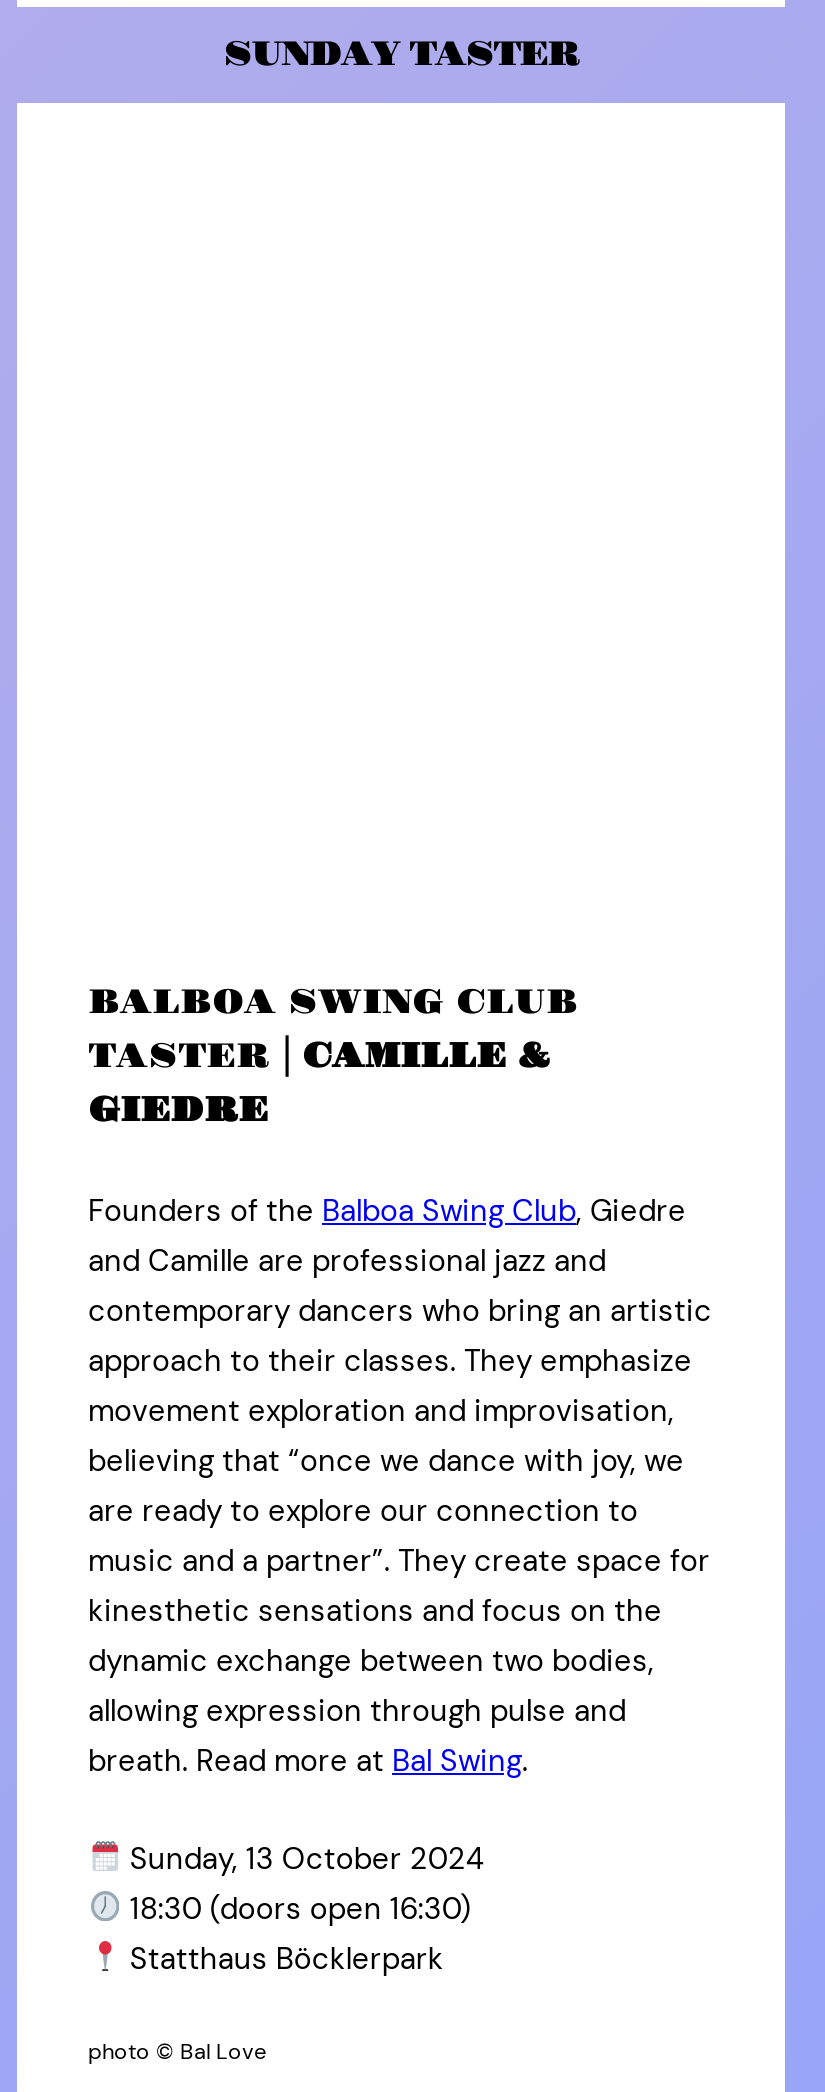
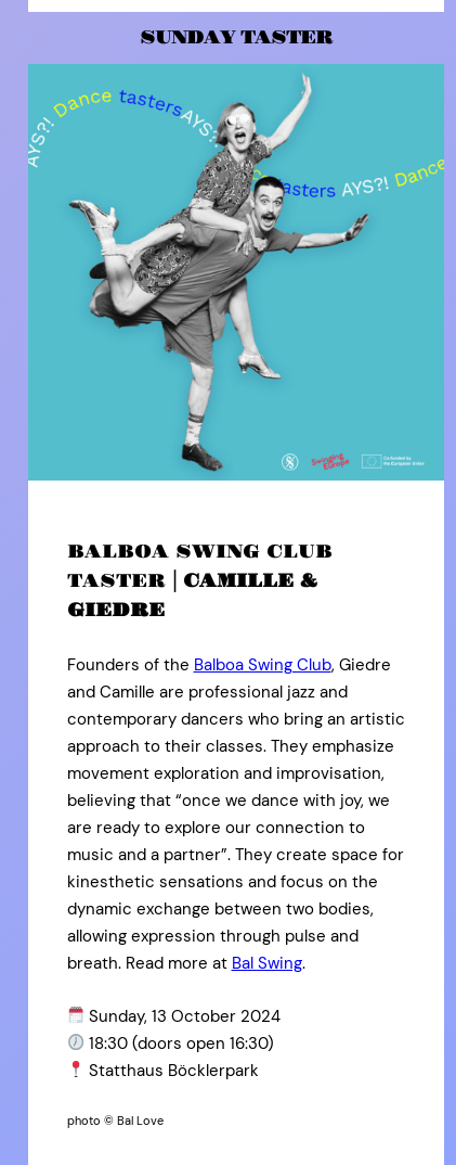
+ [image]
